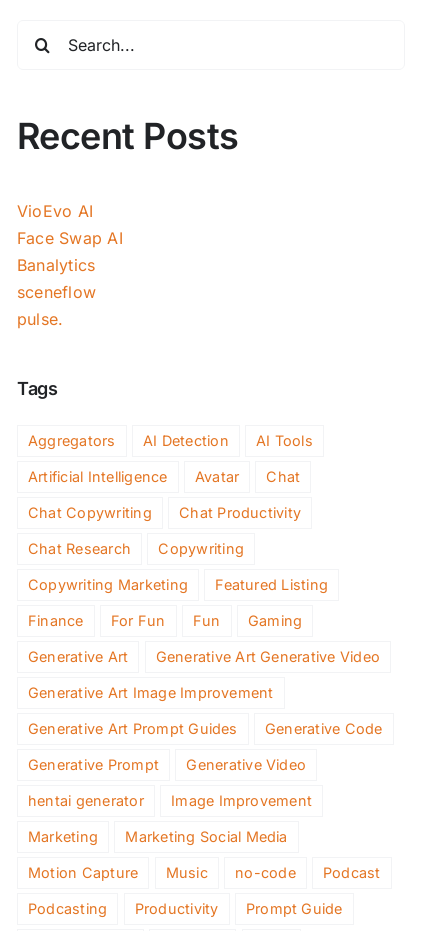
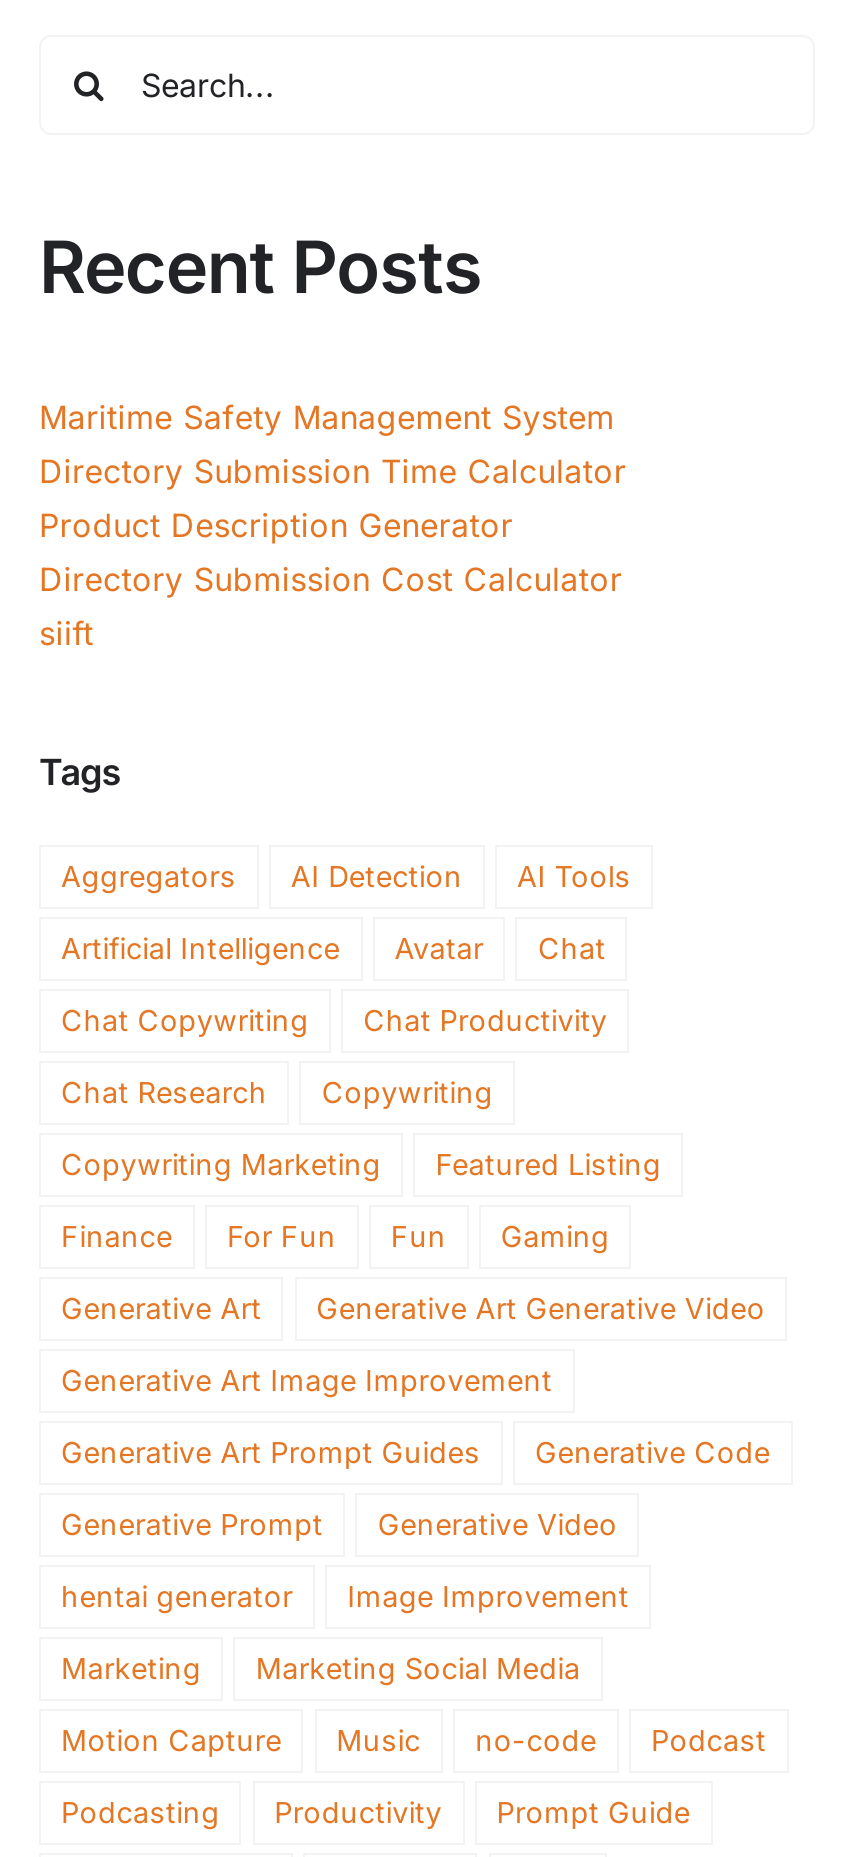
- VioEvo AI
- Face Swap AI
- Banalytics
- sceneflow
- pulse.
+ Maritime Safety Management System
+ Directory Submission Time Calculator
+ Product Description Generator
+ Directory Submission Cost Calculator
+ siift
